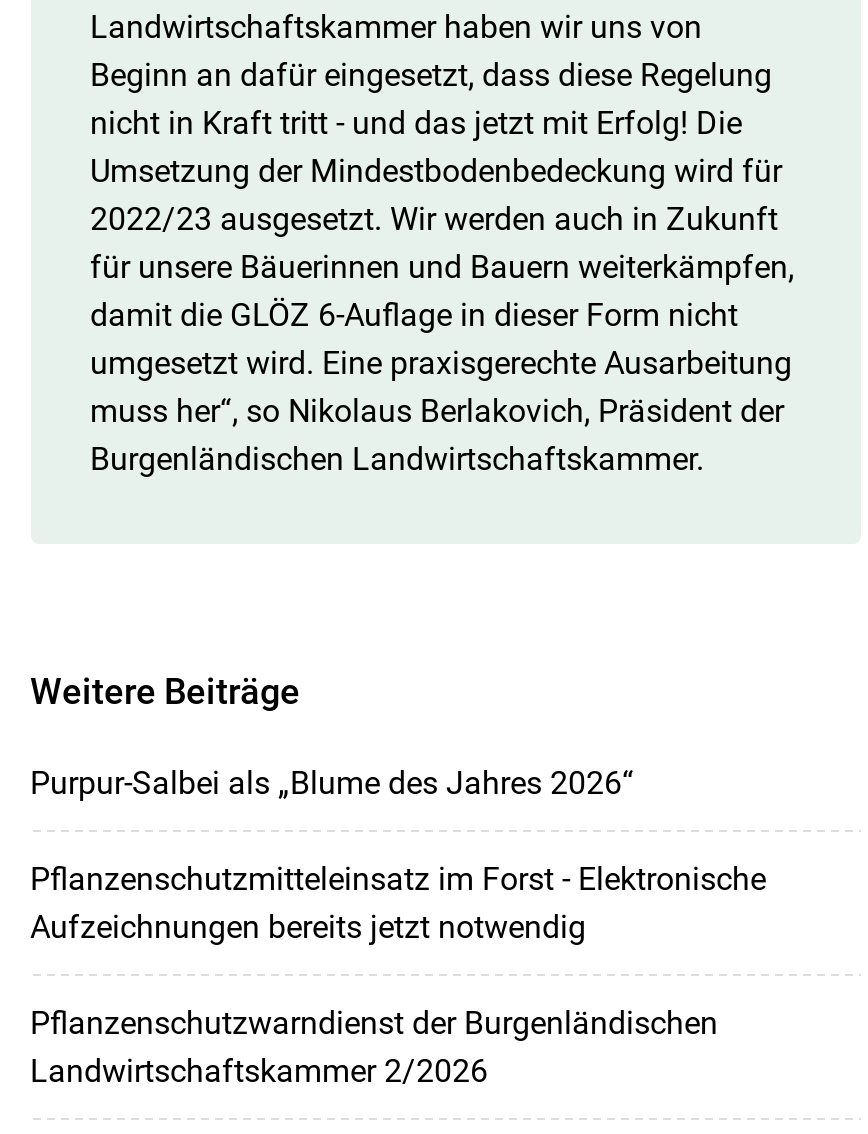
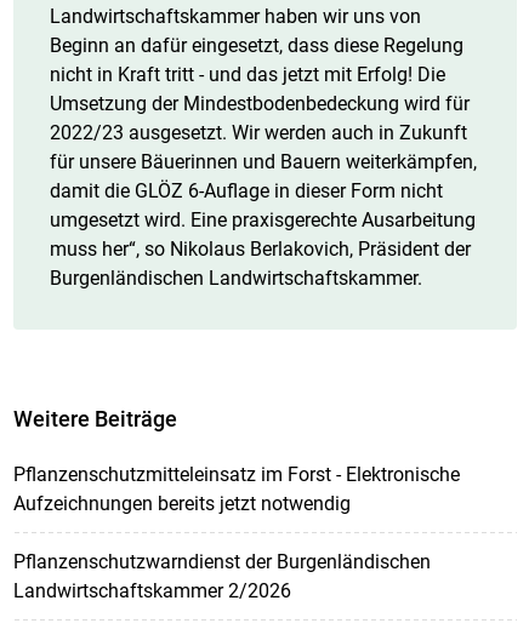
- Purpur-Salbei als „Blume des Jahres 2026“
